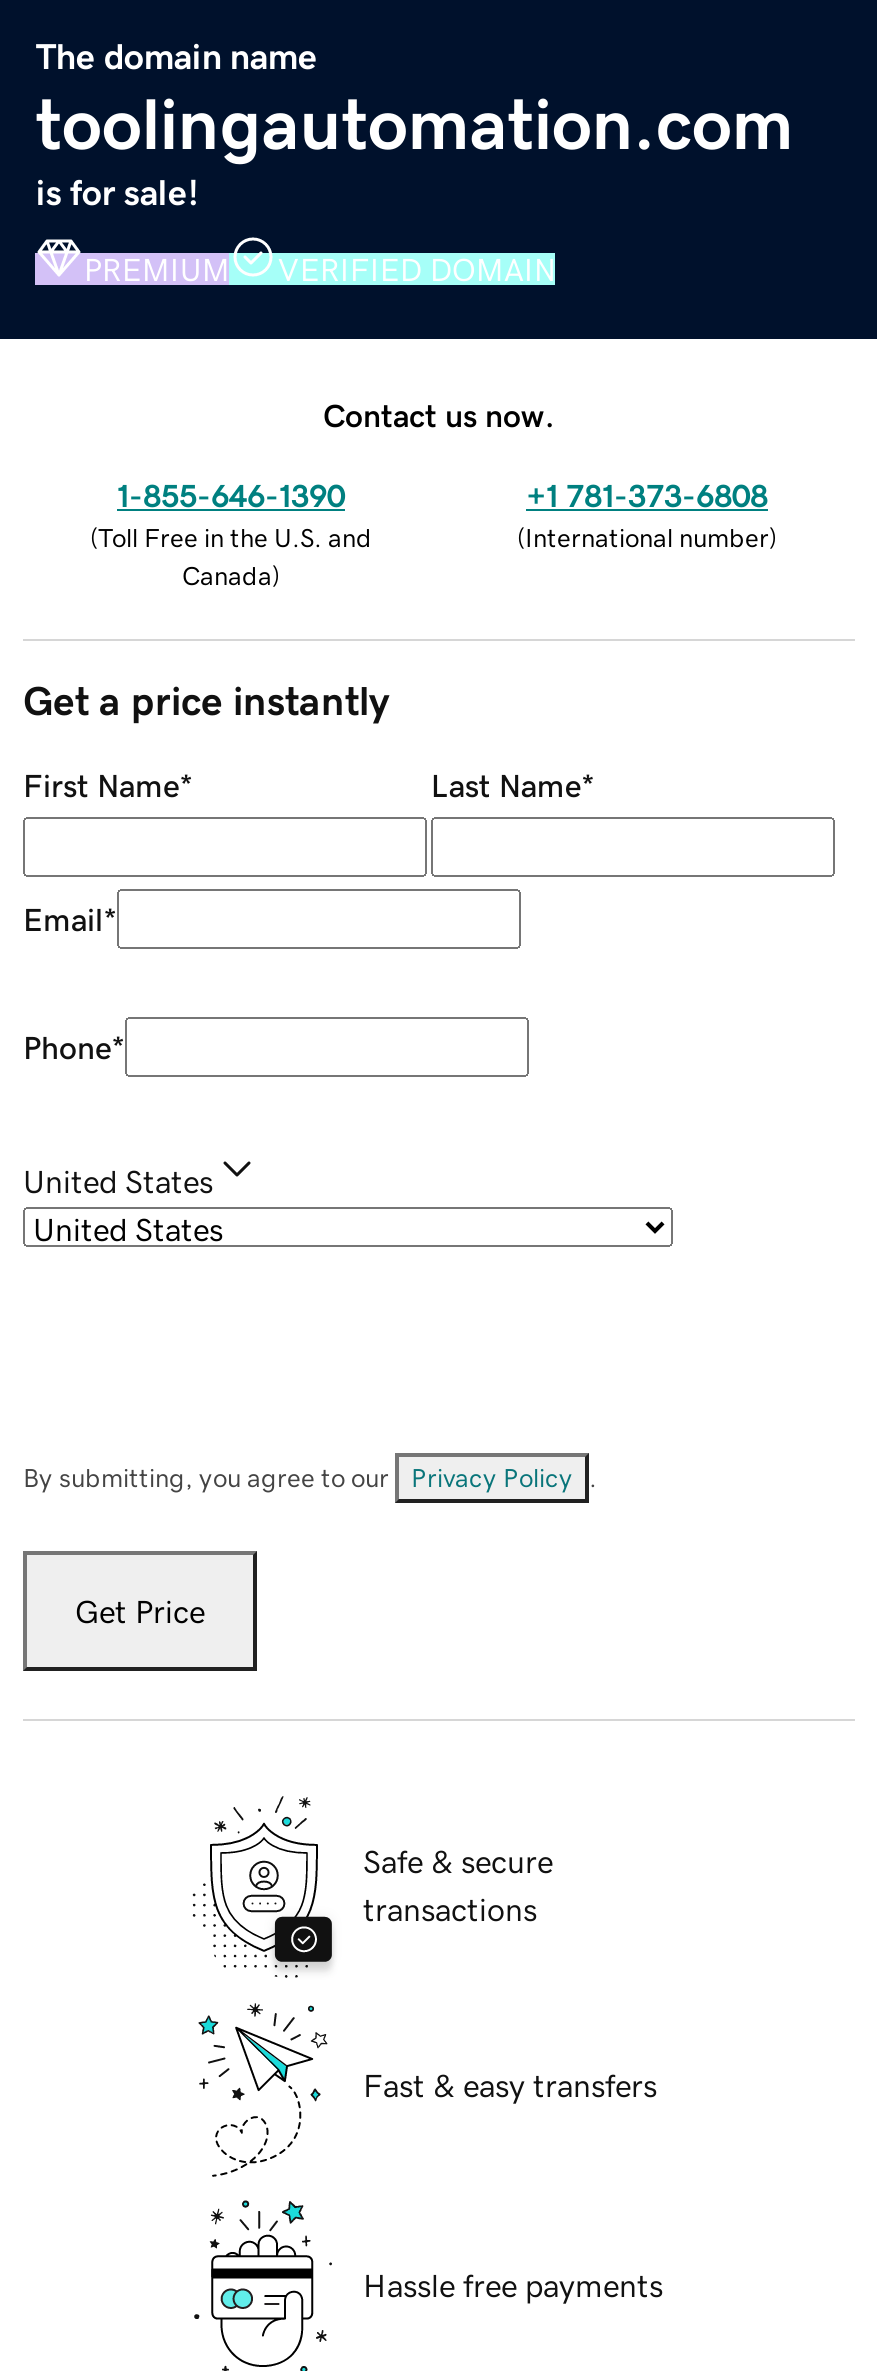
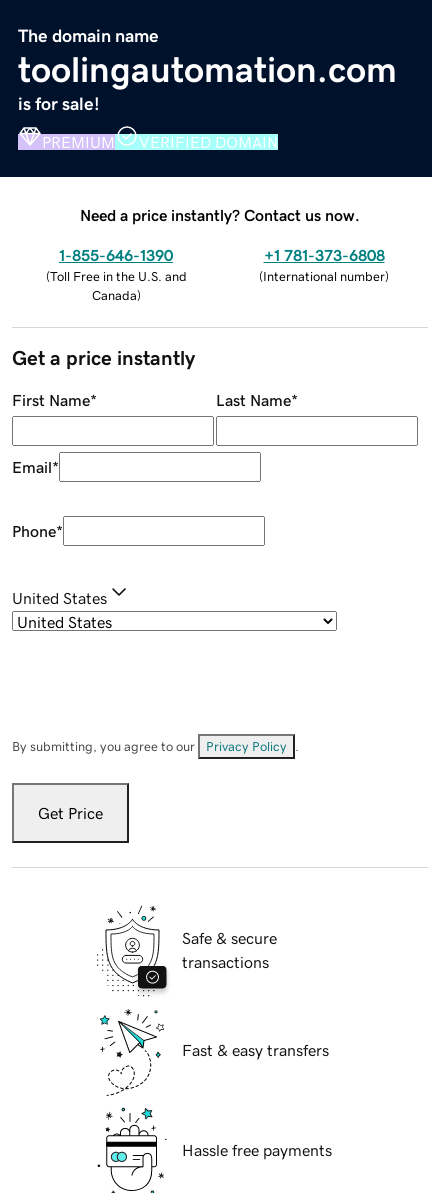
- Contact us now.
+ Need a price instantly? Contact us now.
